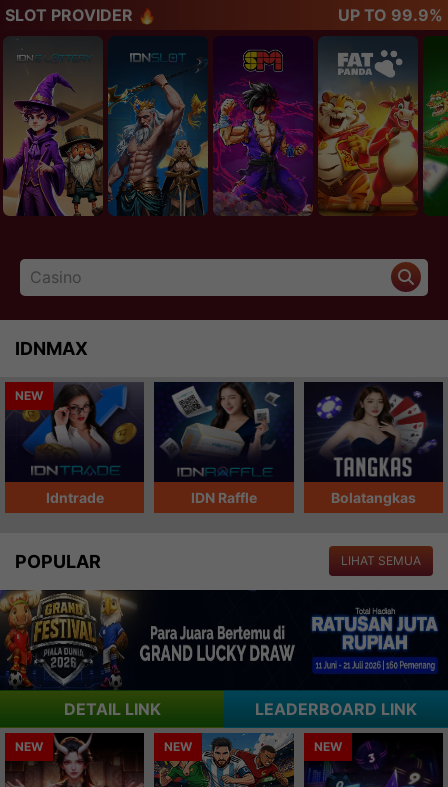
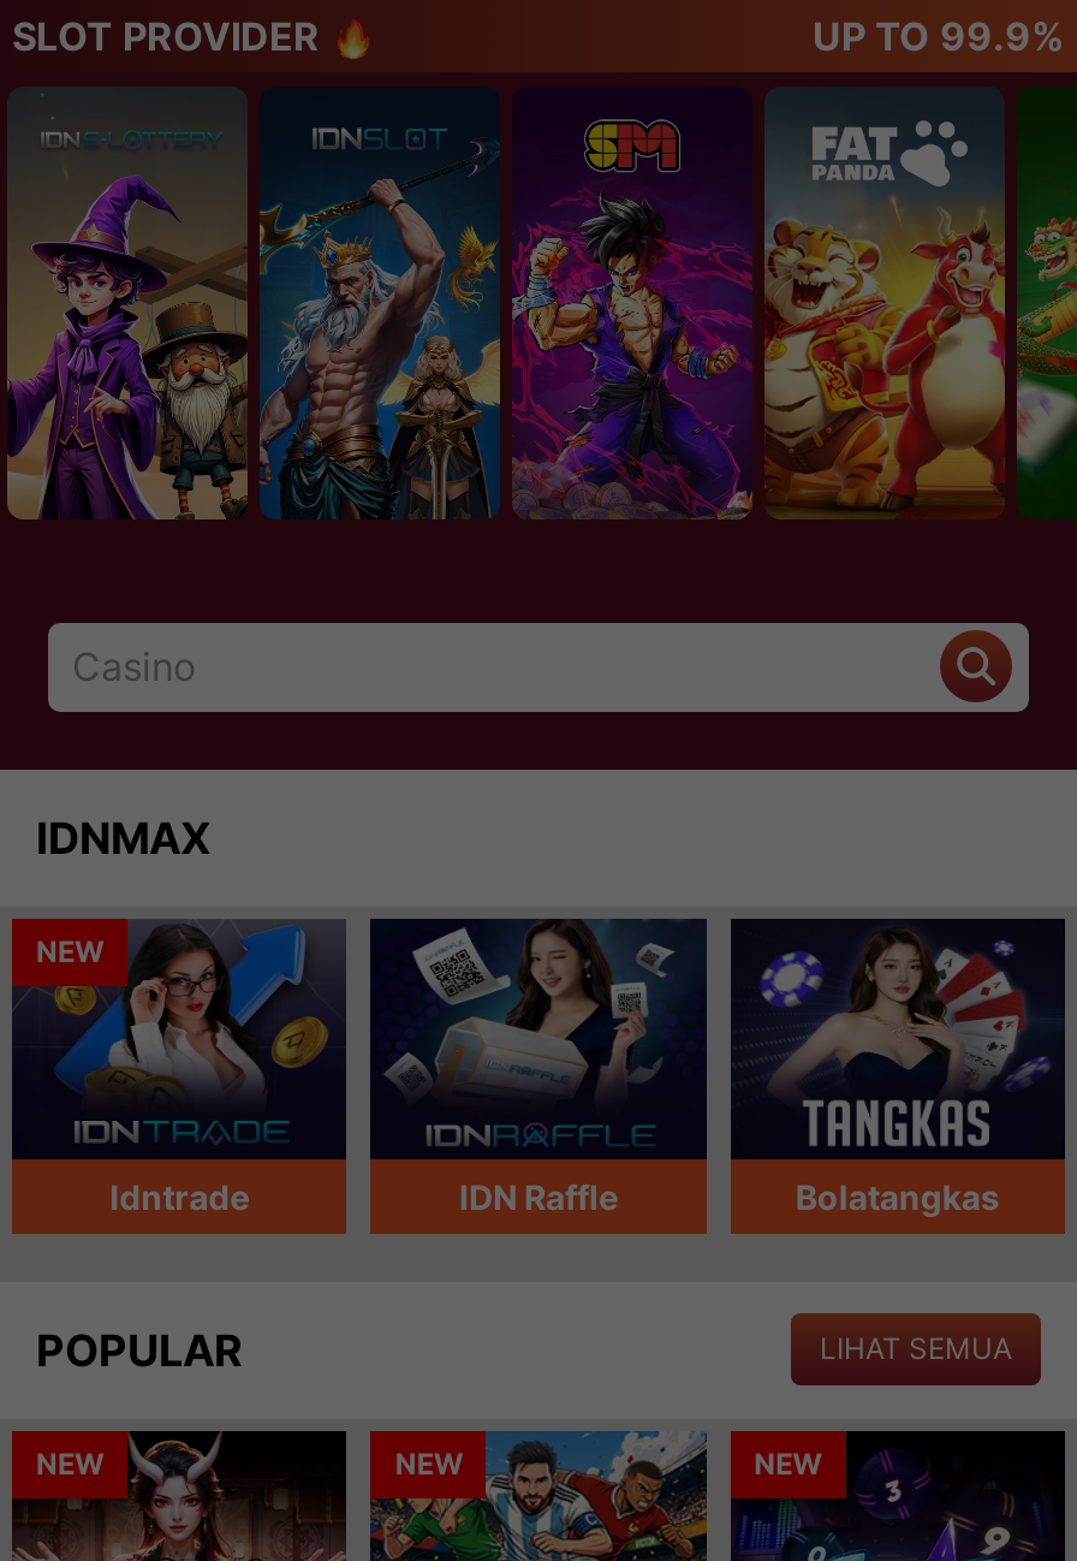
- [image]
- DETAIL LINK
- LEADERBOARD LINK
